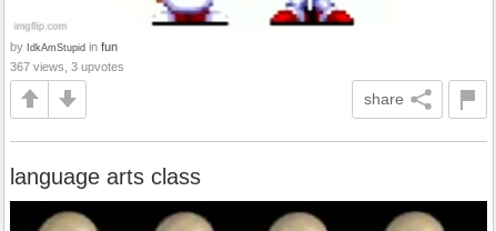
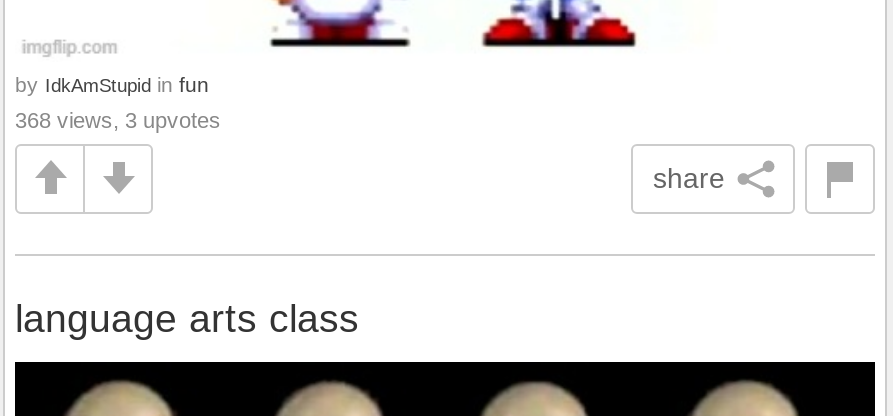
- 367 views, 3 upvotes
+ 368 views, 3 upvotes
